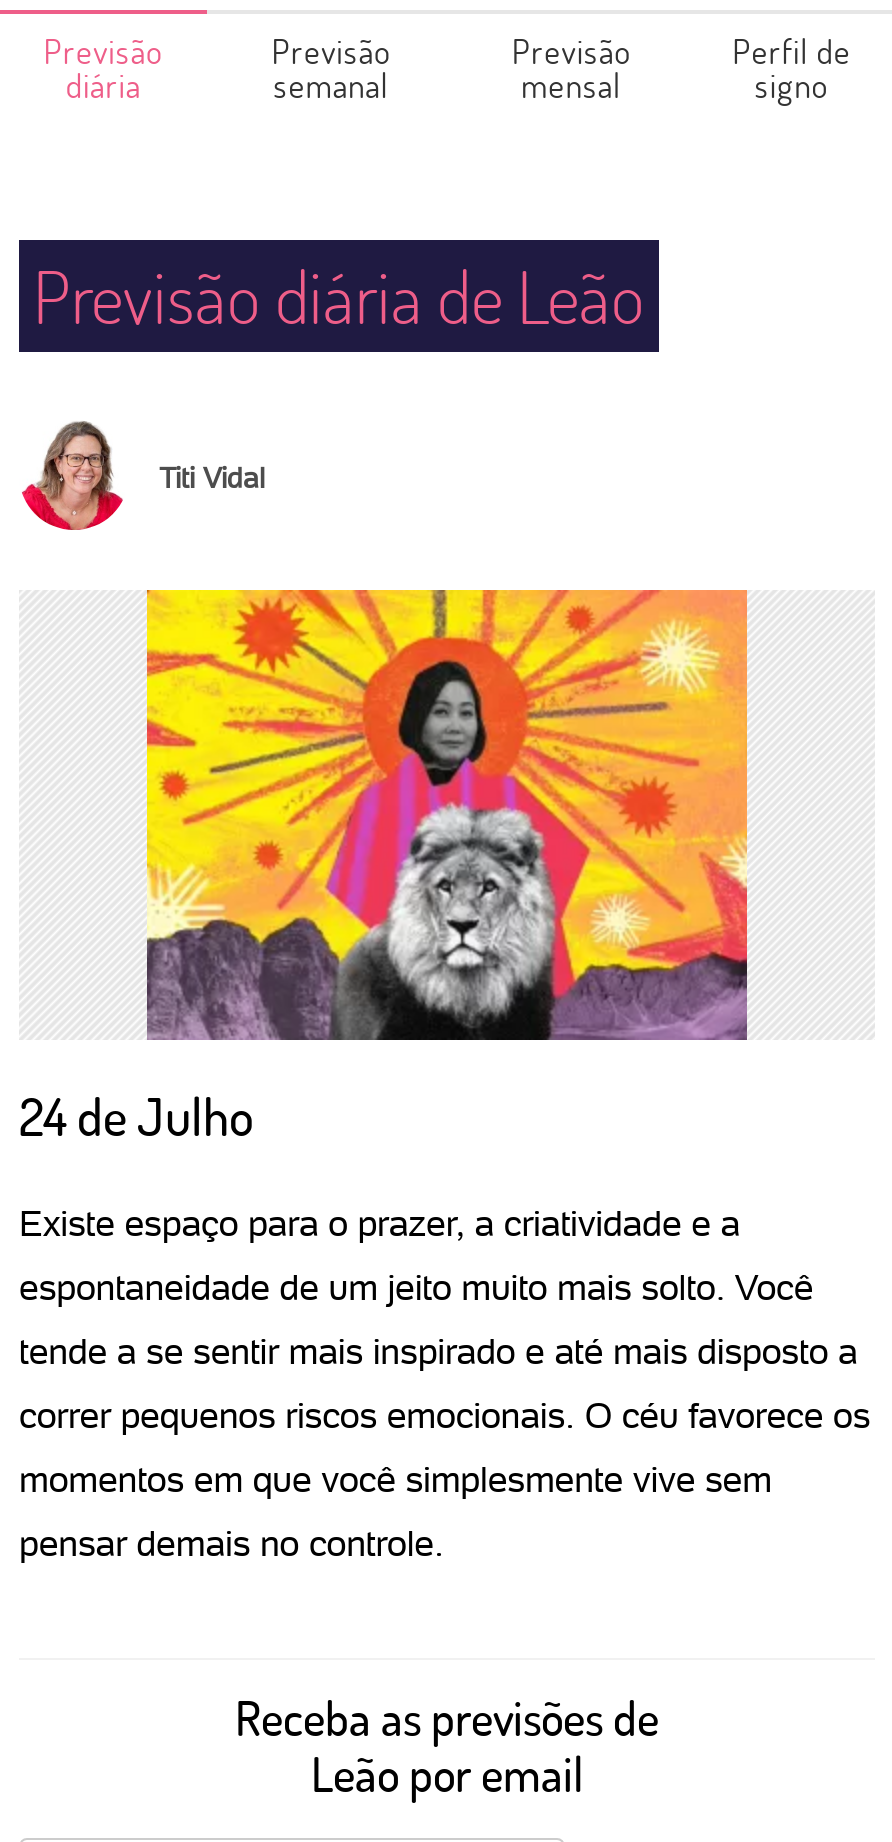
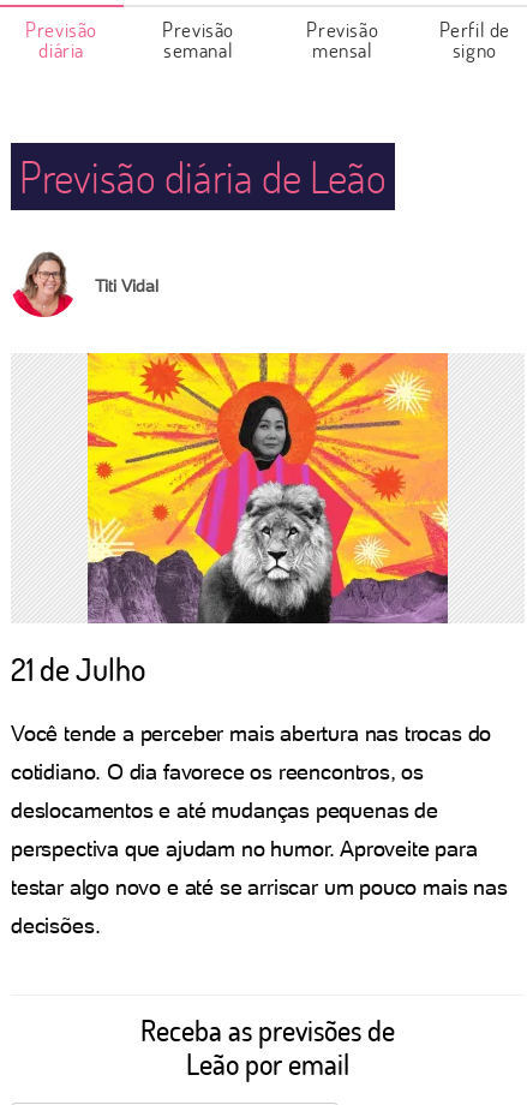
- 24 de Julho
+ 21 de Julho

- Existe espaço para o prazer, a criatividade e a
+ Você tende a perceber mais abertura nas trocas do

- espontaneidade de um jeito muito mais solto. Você
+ cotidiano. O dia favorece os reencontros, os

- tende a se sentir mais inspirado e até mais disposto a
+ deslocamentos e até mudanças pequenas de

- correr pequenos riscos emocionais. O céu favorece os
+ perspectiva que ajudam no humor. Aproveite para

- momentos em que você simplesmente vive sem
+ testar algo novo e até se arriscar um pouco mais nas

- pensar demais no controle.
+ decisões.
